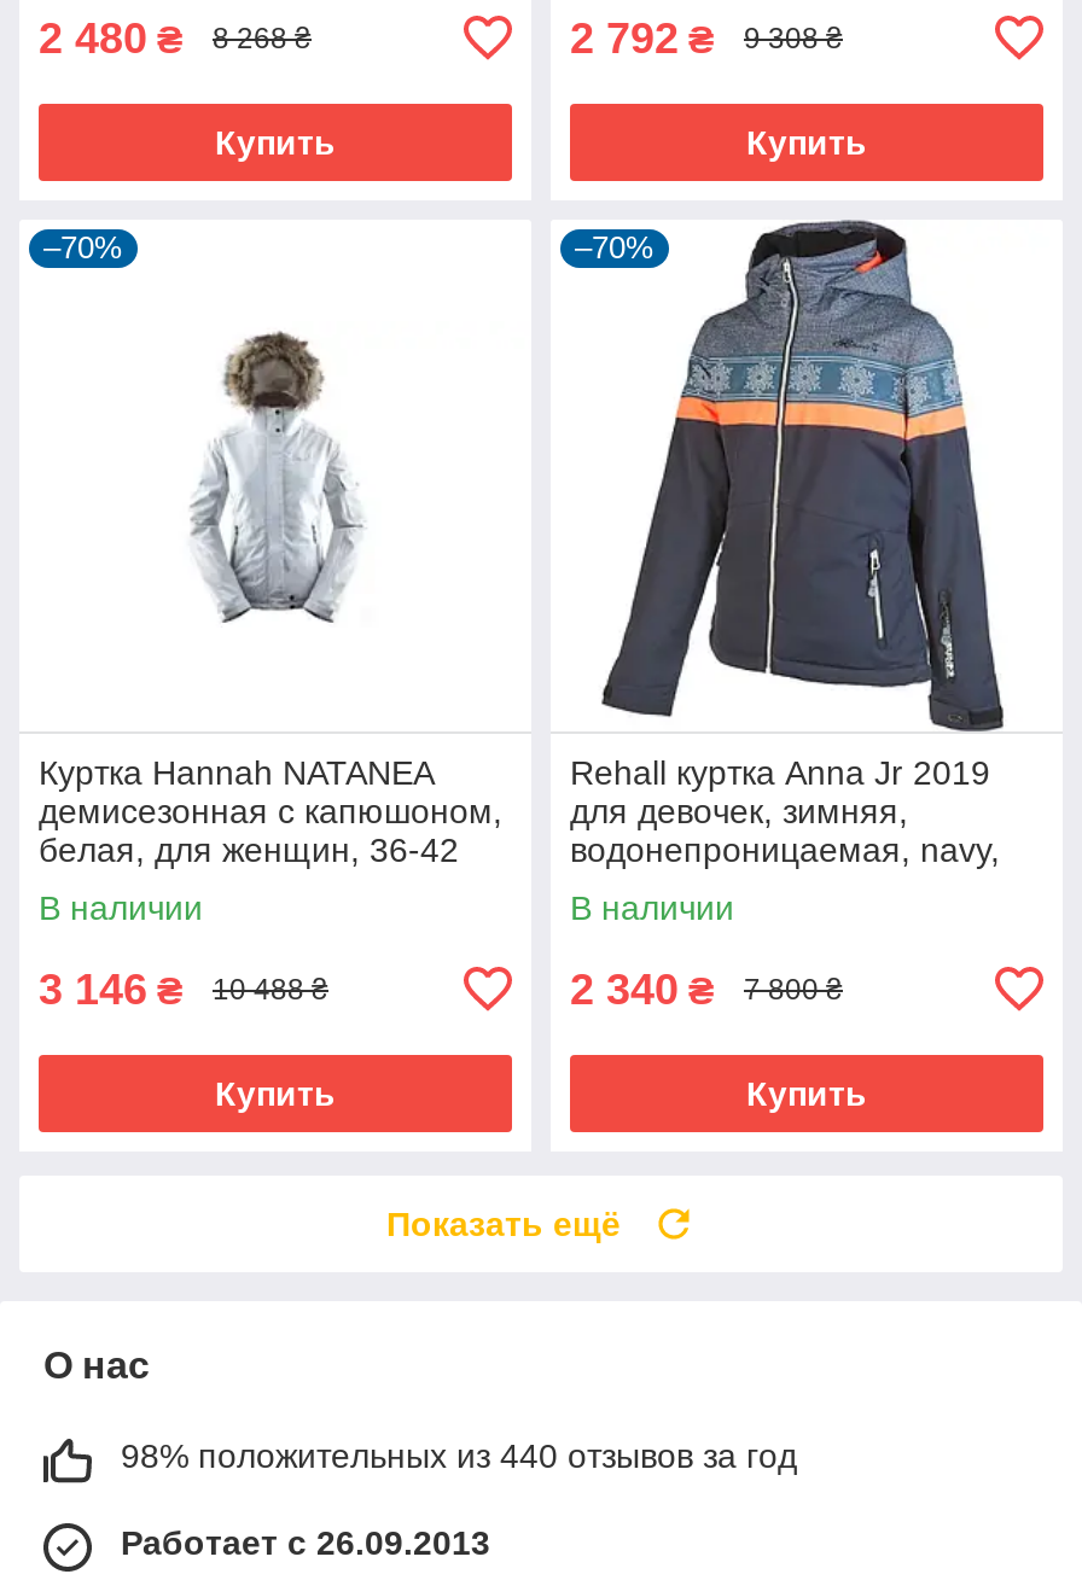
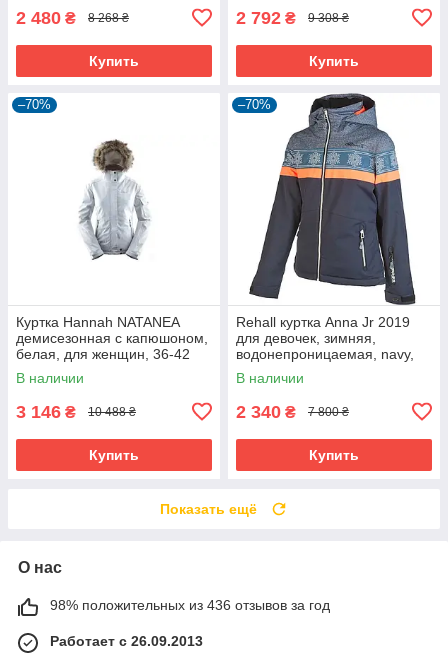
- 98% положительных из 440 отзывов за год
+ 98% положительных из 436 отзывов за год
